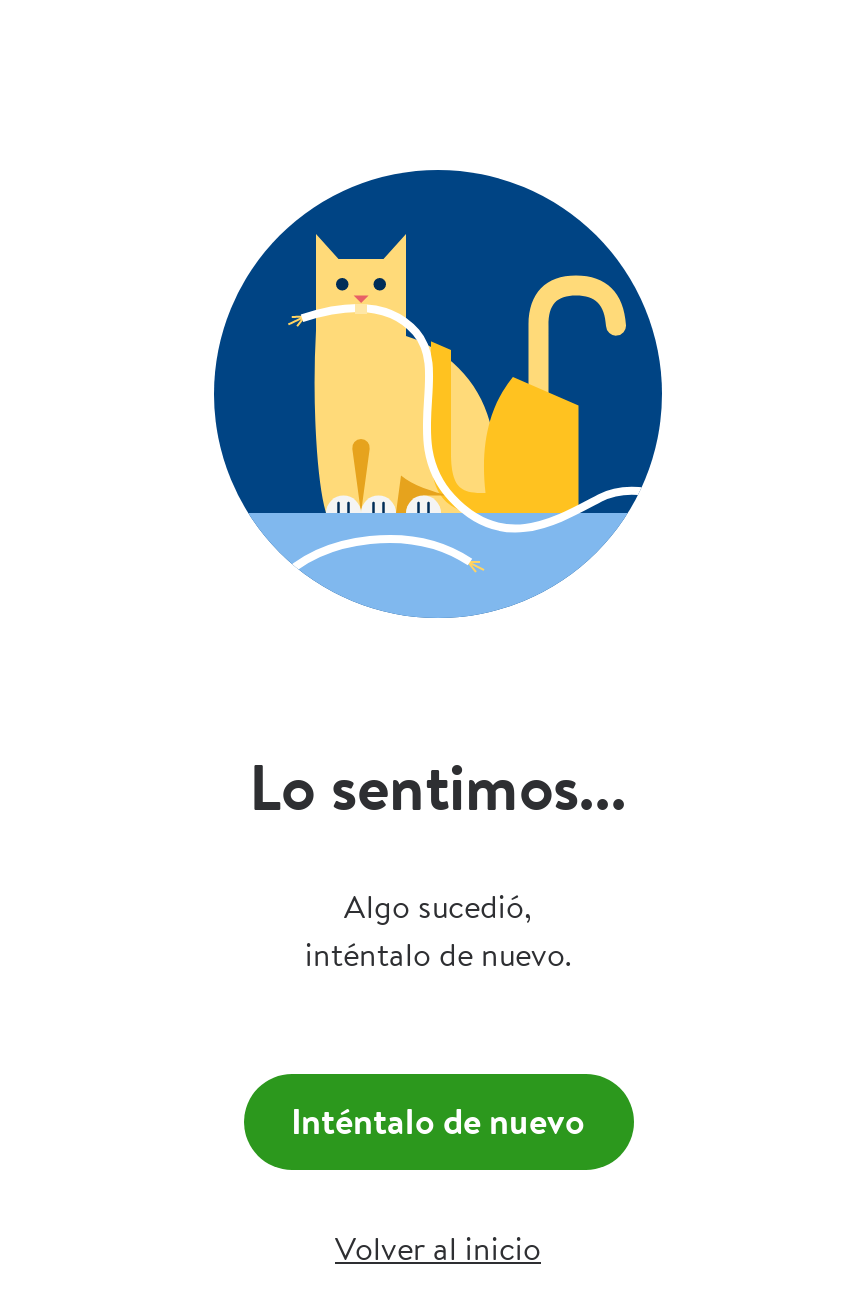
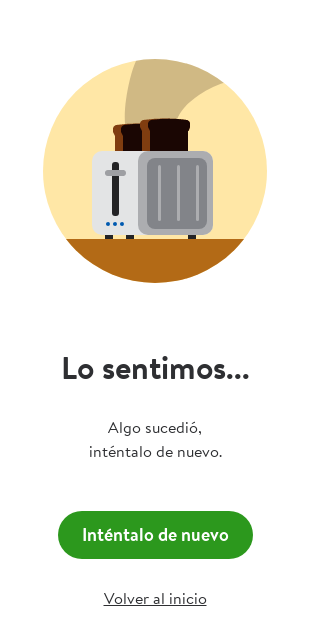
- [image]
+ [image]
